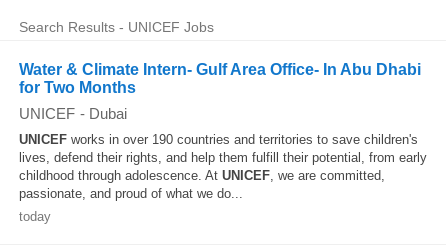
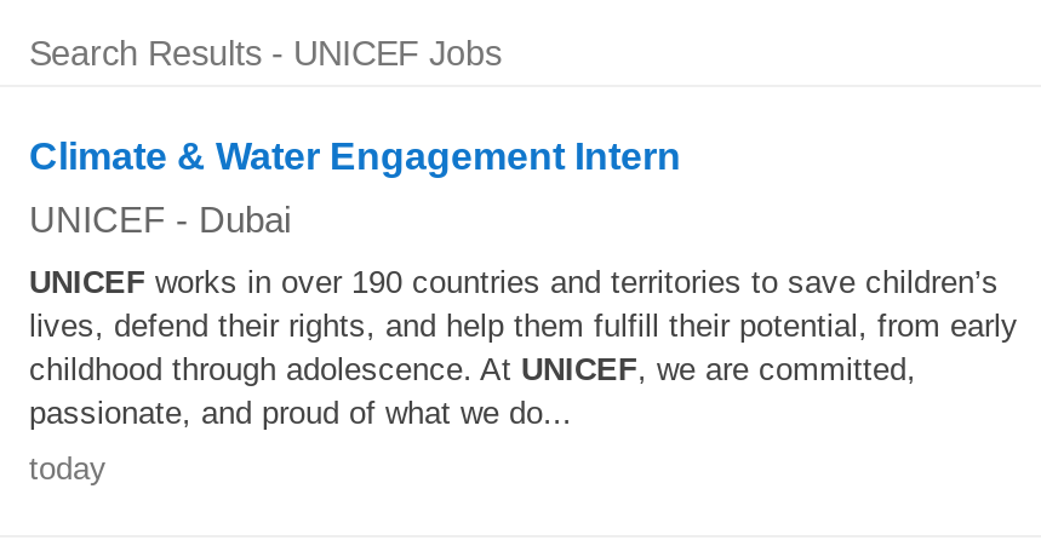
- Water & Climate Intern- Gulf Area Office- In Abu Dhabi
- for Two Months
+ Climate & Water Engagement Intern

- UNICEF works in over 190 countries and territories to save children's
+ UNICEF works in over 190 countries and territories to save children’s
